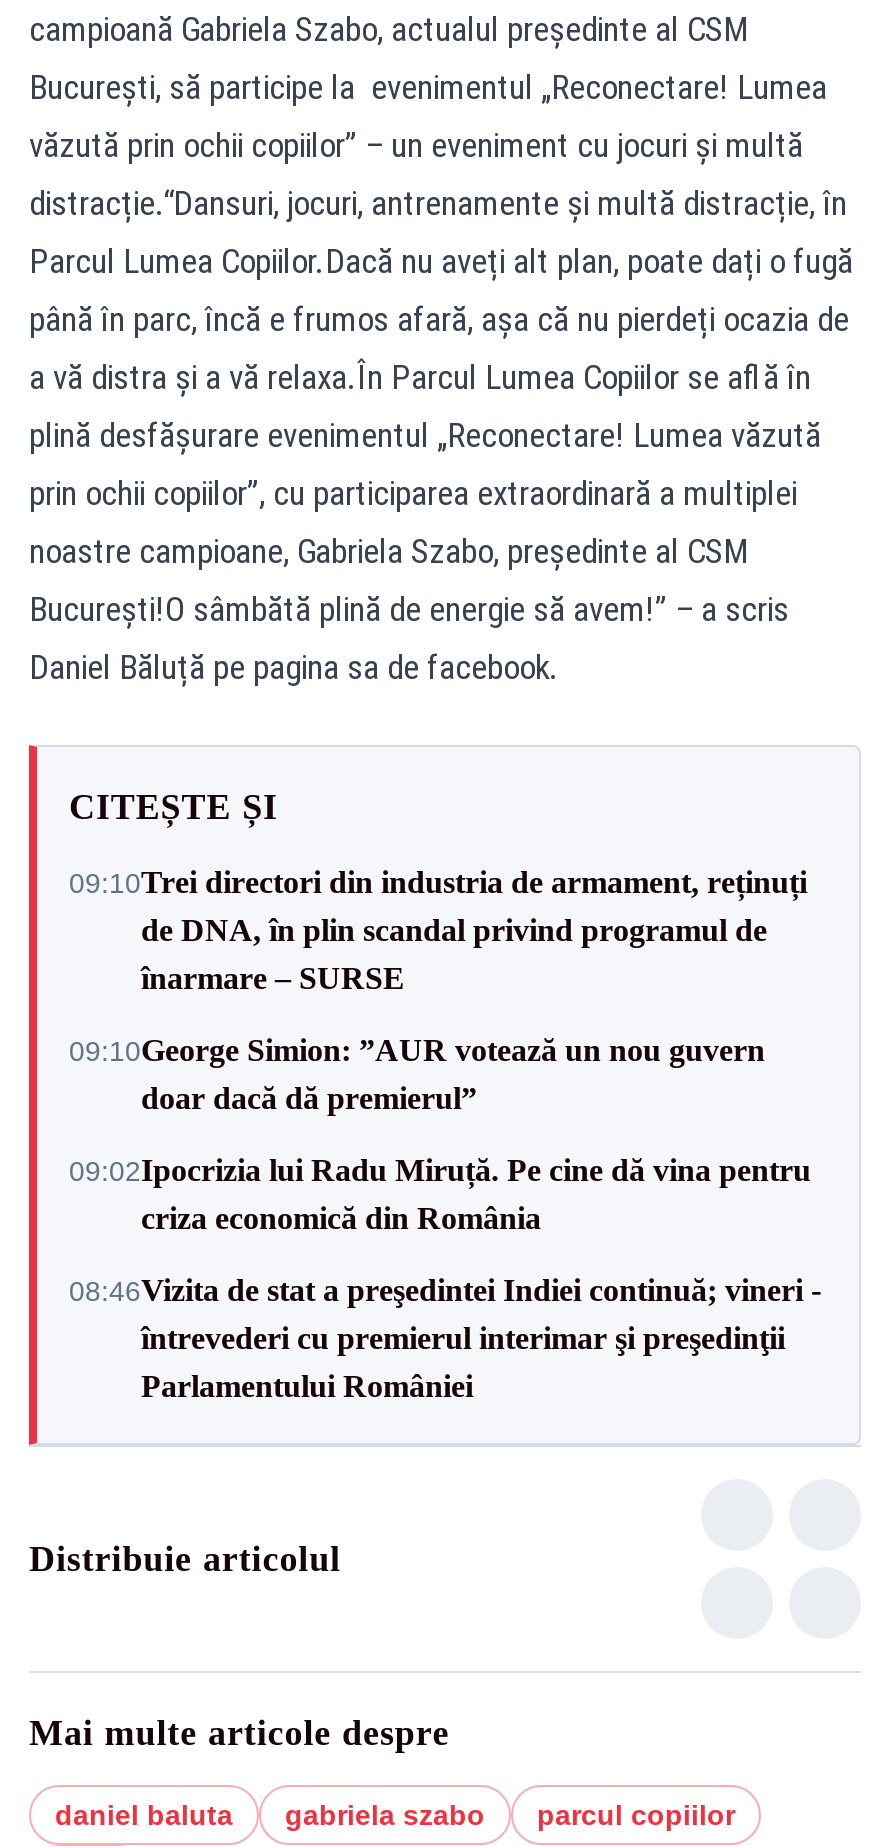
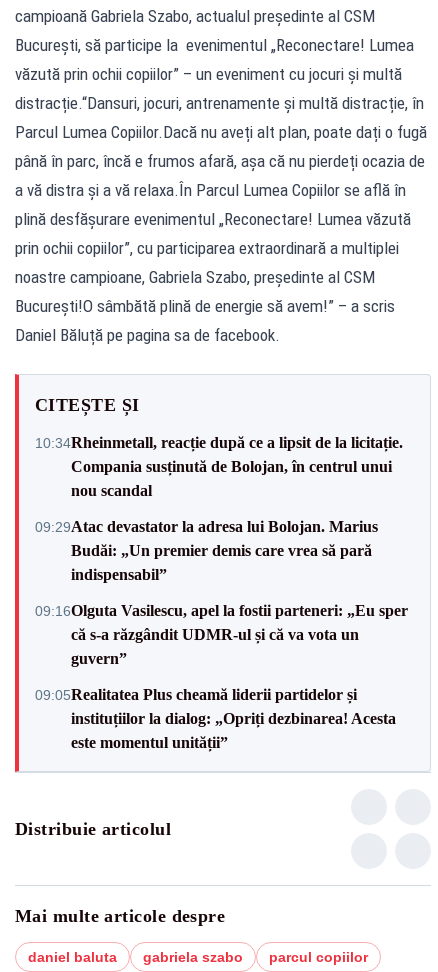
- 09:10Trei directori din industria de armament, reținuți
- de DNA, în plin scandal privind programul de
- înarmare – SURSE
+ 10:34Rheinmetall, reacție după ce a lipsit de la licitație.
+ Compania susținută de Bolojan, în centrul unui
+ nou scandal

- 09:10George Simion: ”AUR votează un nou guvern
- doar dacă dă premierul”
+ 09:29Atac devastator la adresa lui Bolojan. Marius
+ Budăi: „Un premier demis care vrea să pară
+ indispensabil”

- 09:02Ipocrizia lui Radu Miruță. Pe cine dă vina pentru
- criza economică din România
+ 09:16Olguta Vasilescu, apel la fostii parteneri: „Eu sper
+ că s-a răzgândit UDMR-ul și că va vota un
+ guvern”

- 08:46Vizita de stat a preşedintei Indiei continuă; vineri -
- întrevederi cu premierul interimar şi preşedinţii
- Parlamentului României
+ 09:05Realitatea Plus cheamă liderii partidelor și
+ instituțiilor la dialog: „Opriți dezbinarea! Acesta
+ este momentul unității”
